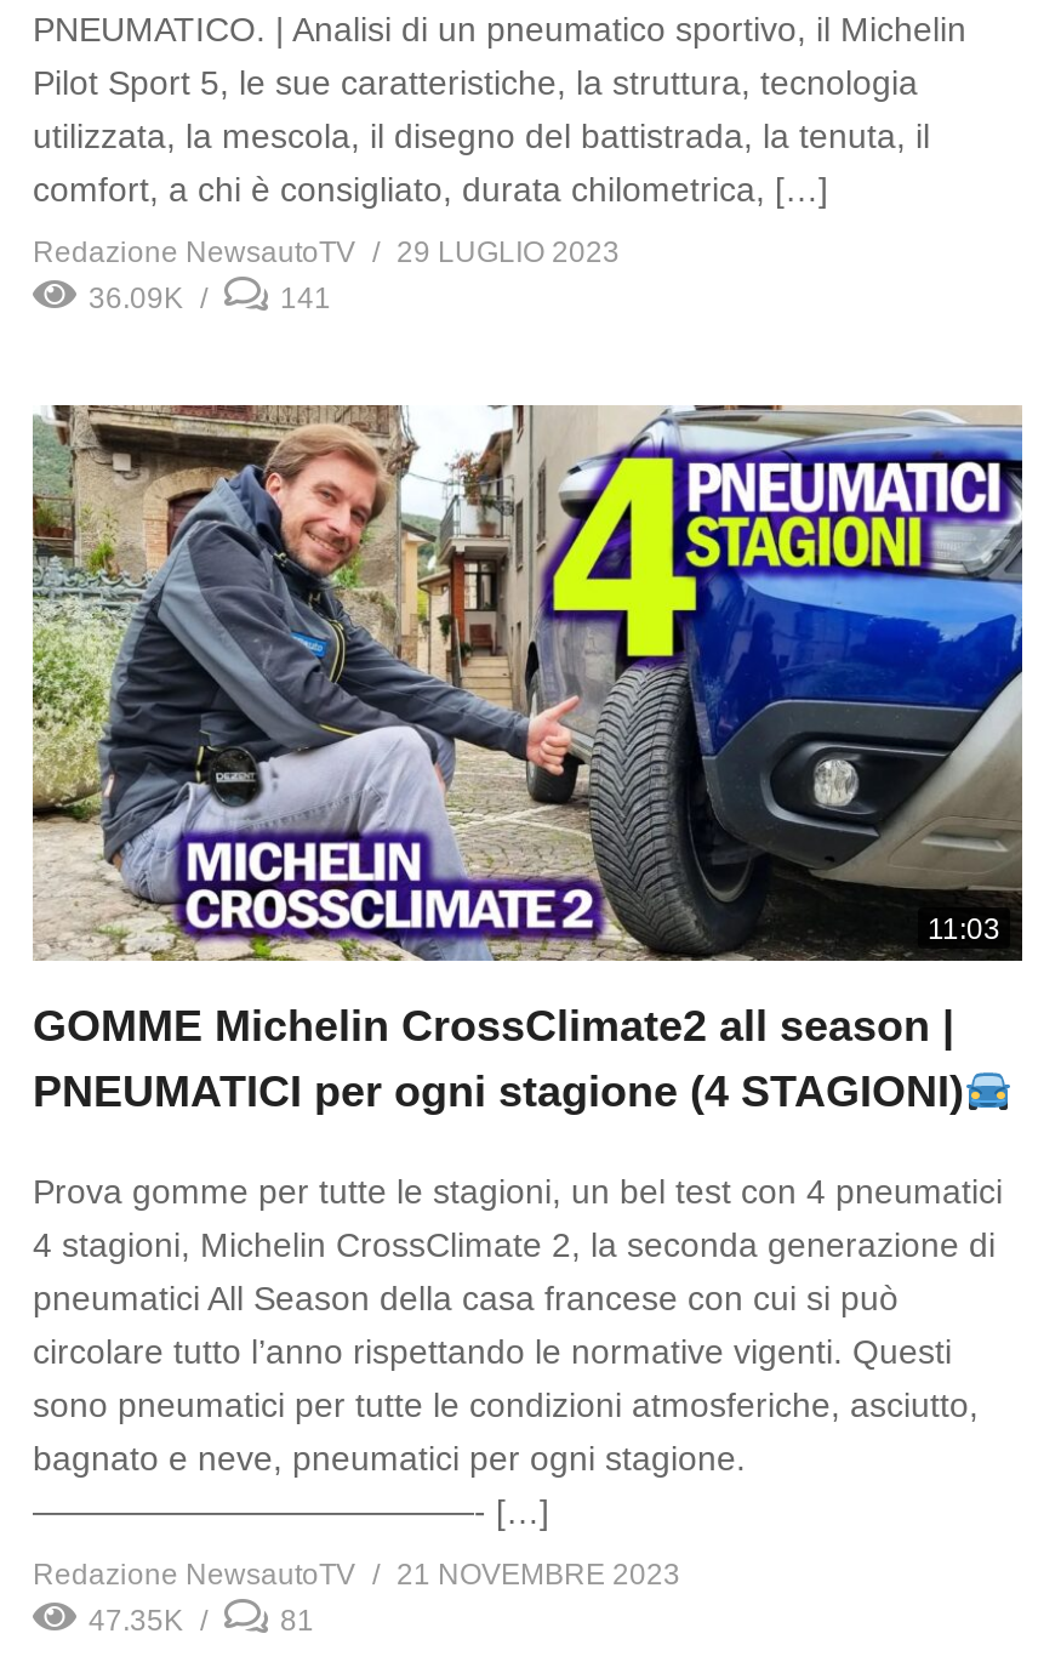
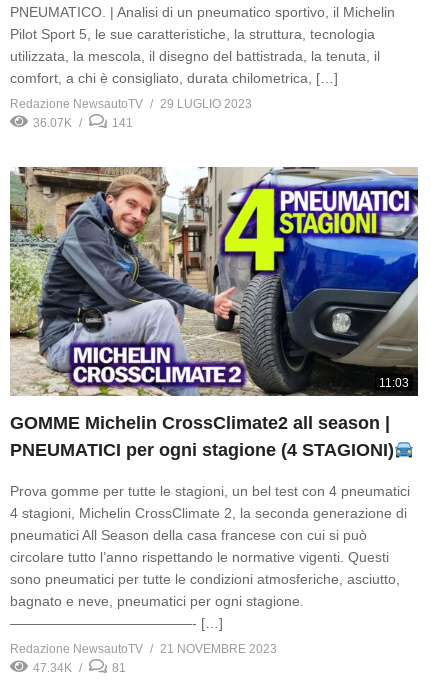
- 36.09K
+ 36.07K

- 47.35K
+ 47.34K
